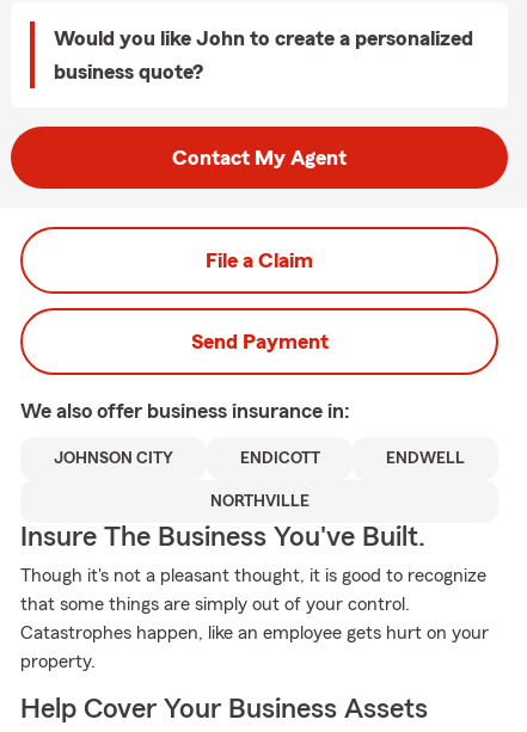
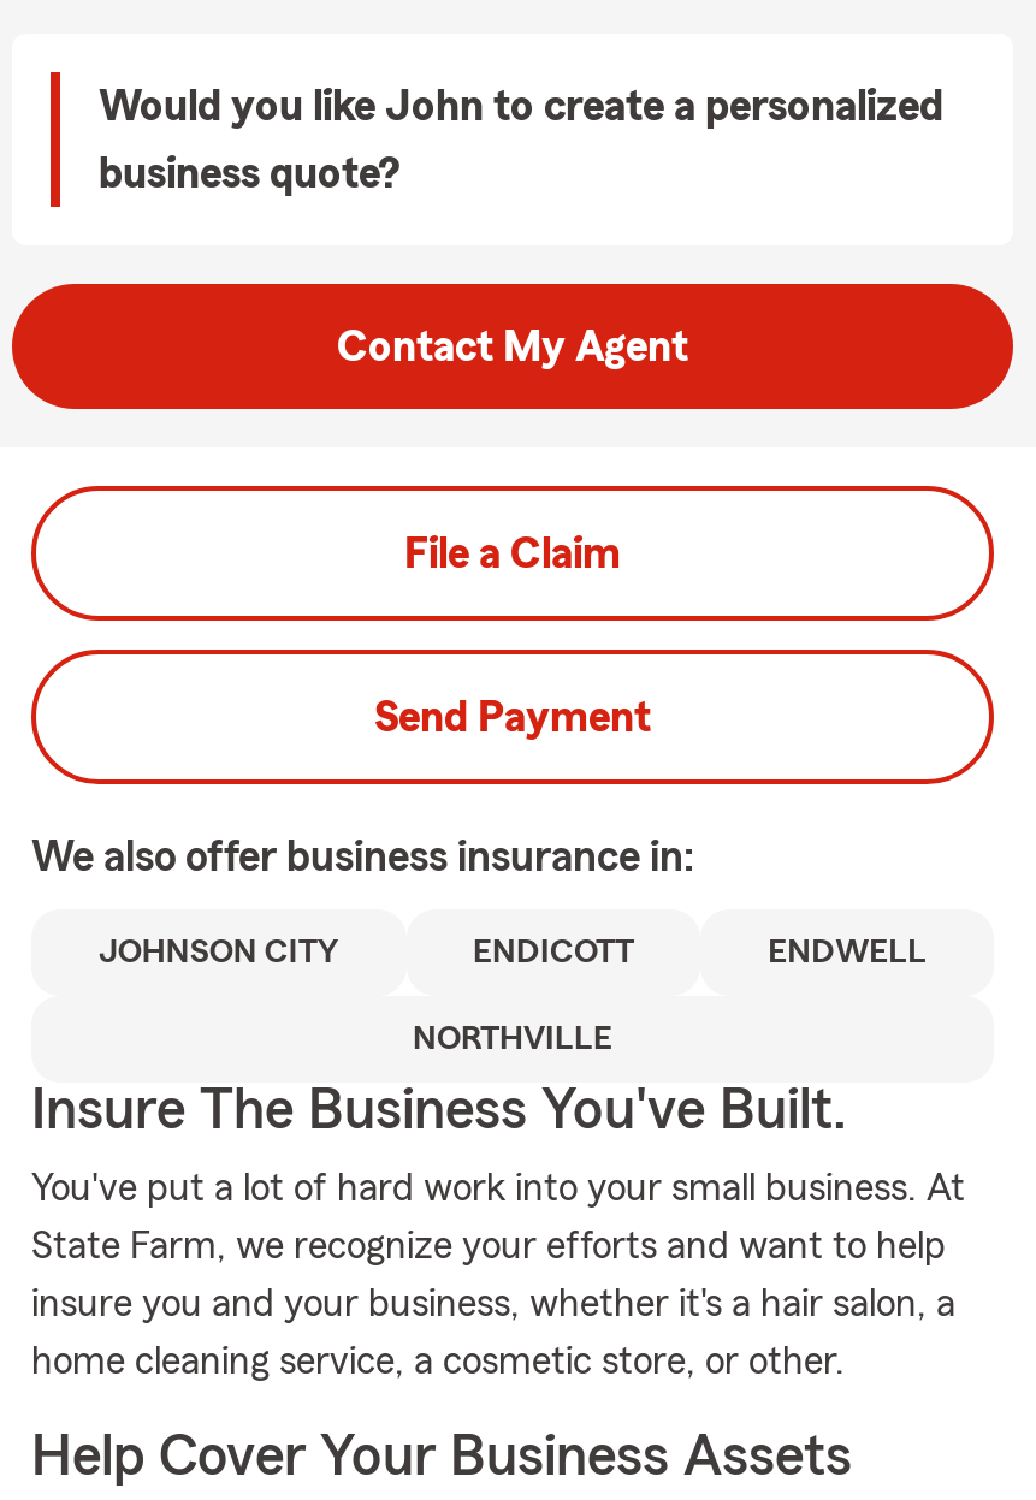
- Though it's not a pleasant thought, it is good to recognize
+ You've put a lot of hard work into your small business. At

- that some things are simply out of your control.
+ State Farm, we recognize your efforts and want to help

- Catastrophes happen, like an employee gets hurt on your
+ insure you and your business, whether it's a hair salon, a

- property.
+ home cleaning service, a cosmetic store, or other.
